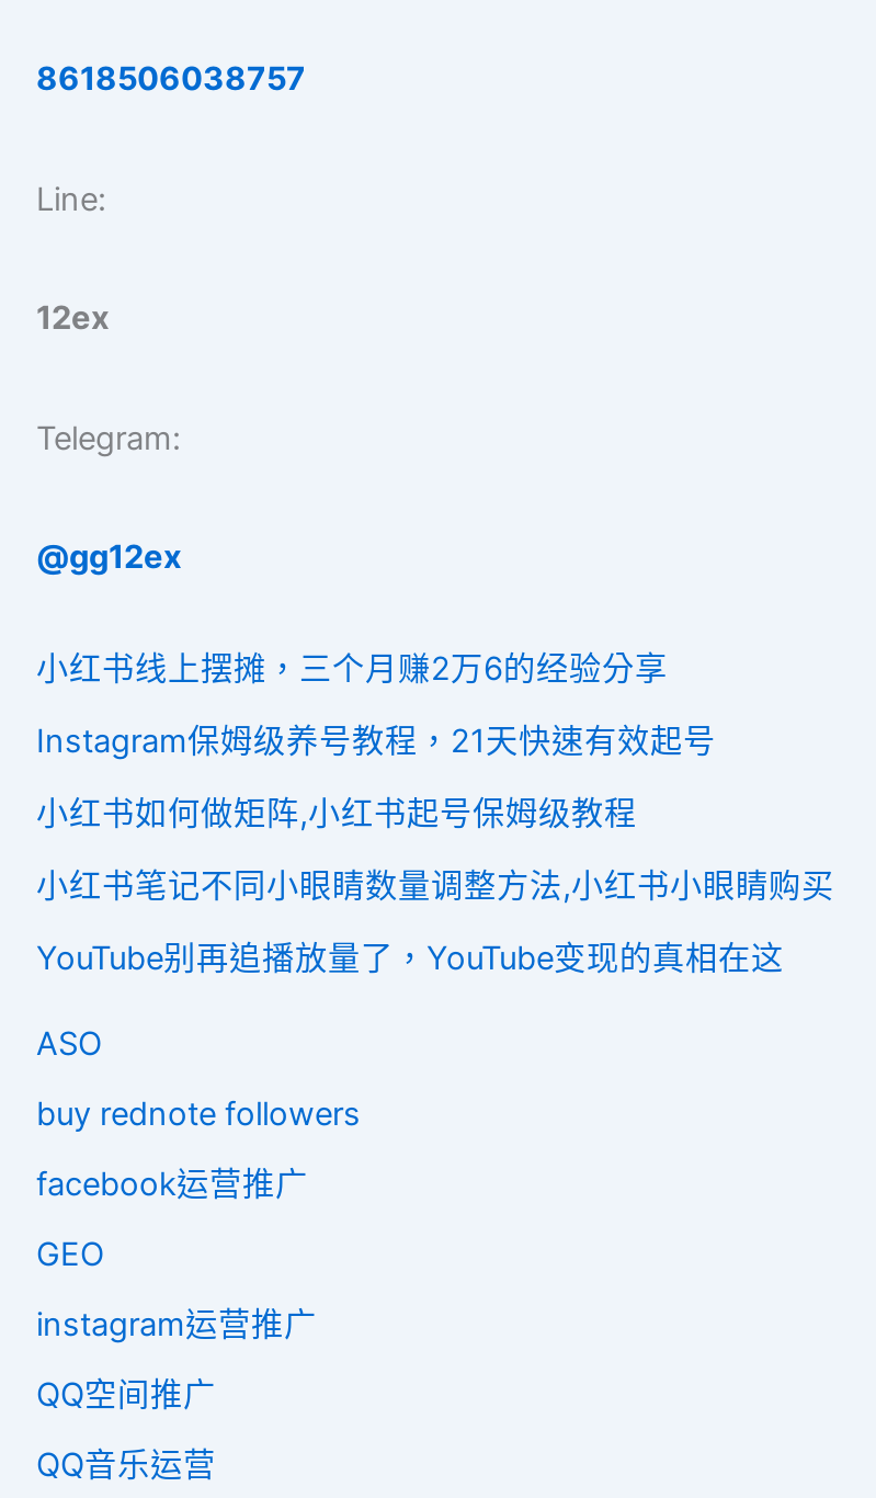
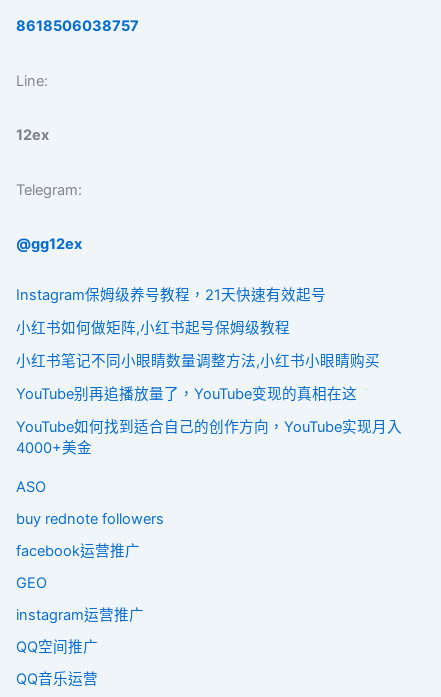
- 小红书线上摆摊，三个月赚2万6的经验分享

moved up: Instagram保姆级养号教程，21天快速有效起号 | 小红书如何做矩阵,小红书起号保姆级教程 | 小红书笔记不同小眼睛数量调整方法,小红书小眼睛购买 | YouTube别再追播放量了，YouTube变现的真相在这

+ YouTube如何找到适合自己的创作方向，YouTube实现月入
+ 4000+美金
